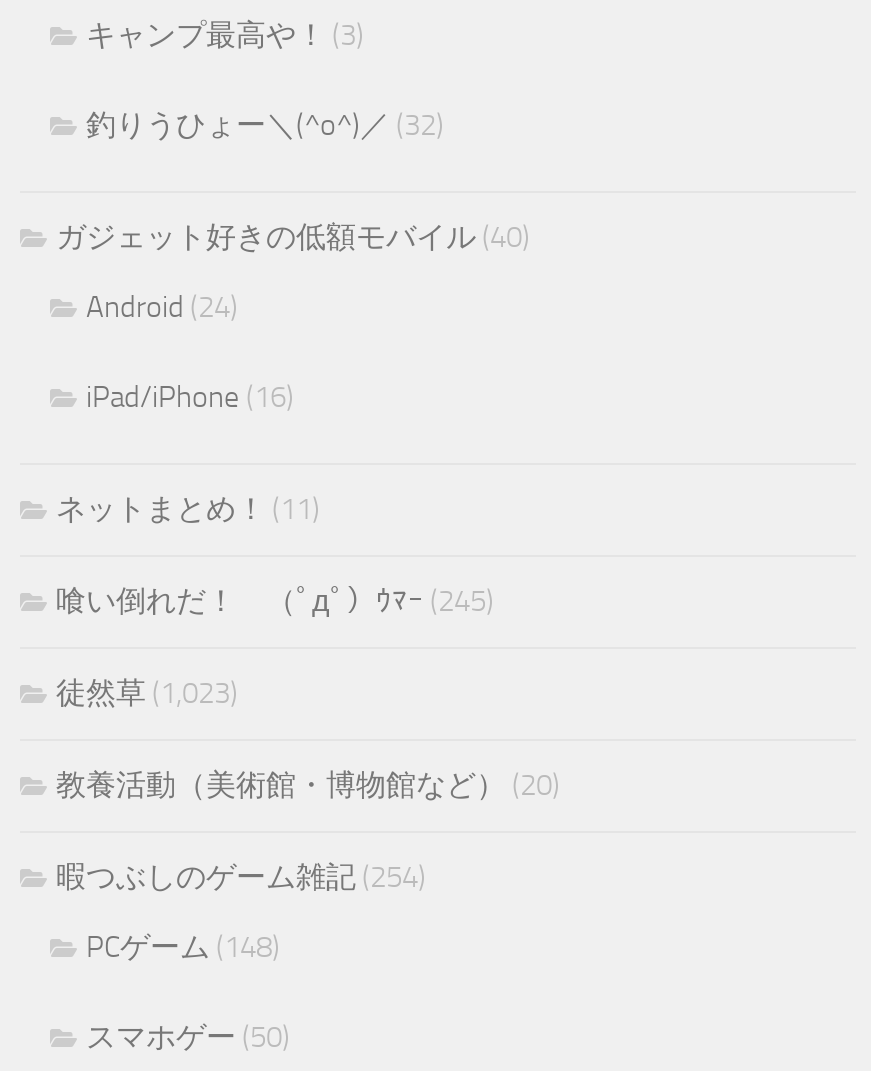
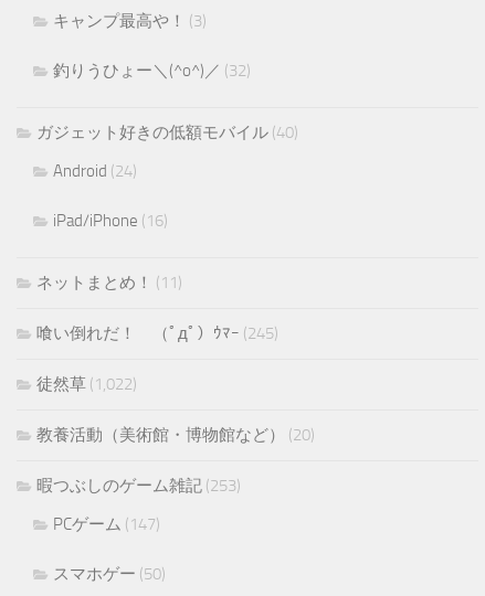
- 徒然草(1,023)
+ 徒然草(1,022)

- 暇つぶしのゲーム雑記(254)
+ 暇つぶしのゲーム雑記(253)

- PCゲーム(148)
+ PCゲーム(147)
